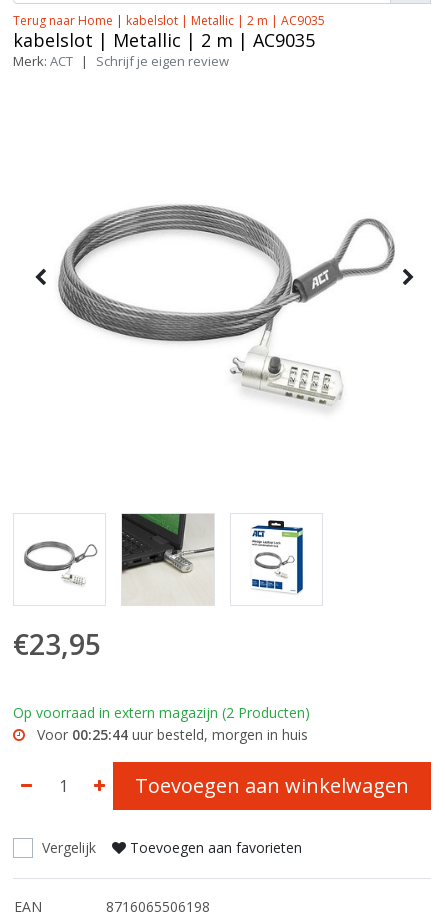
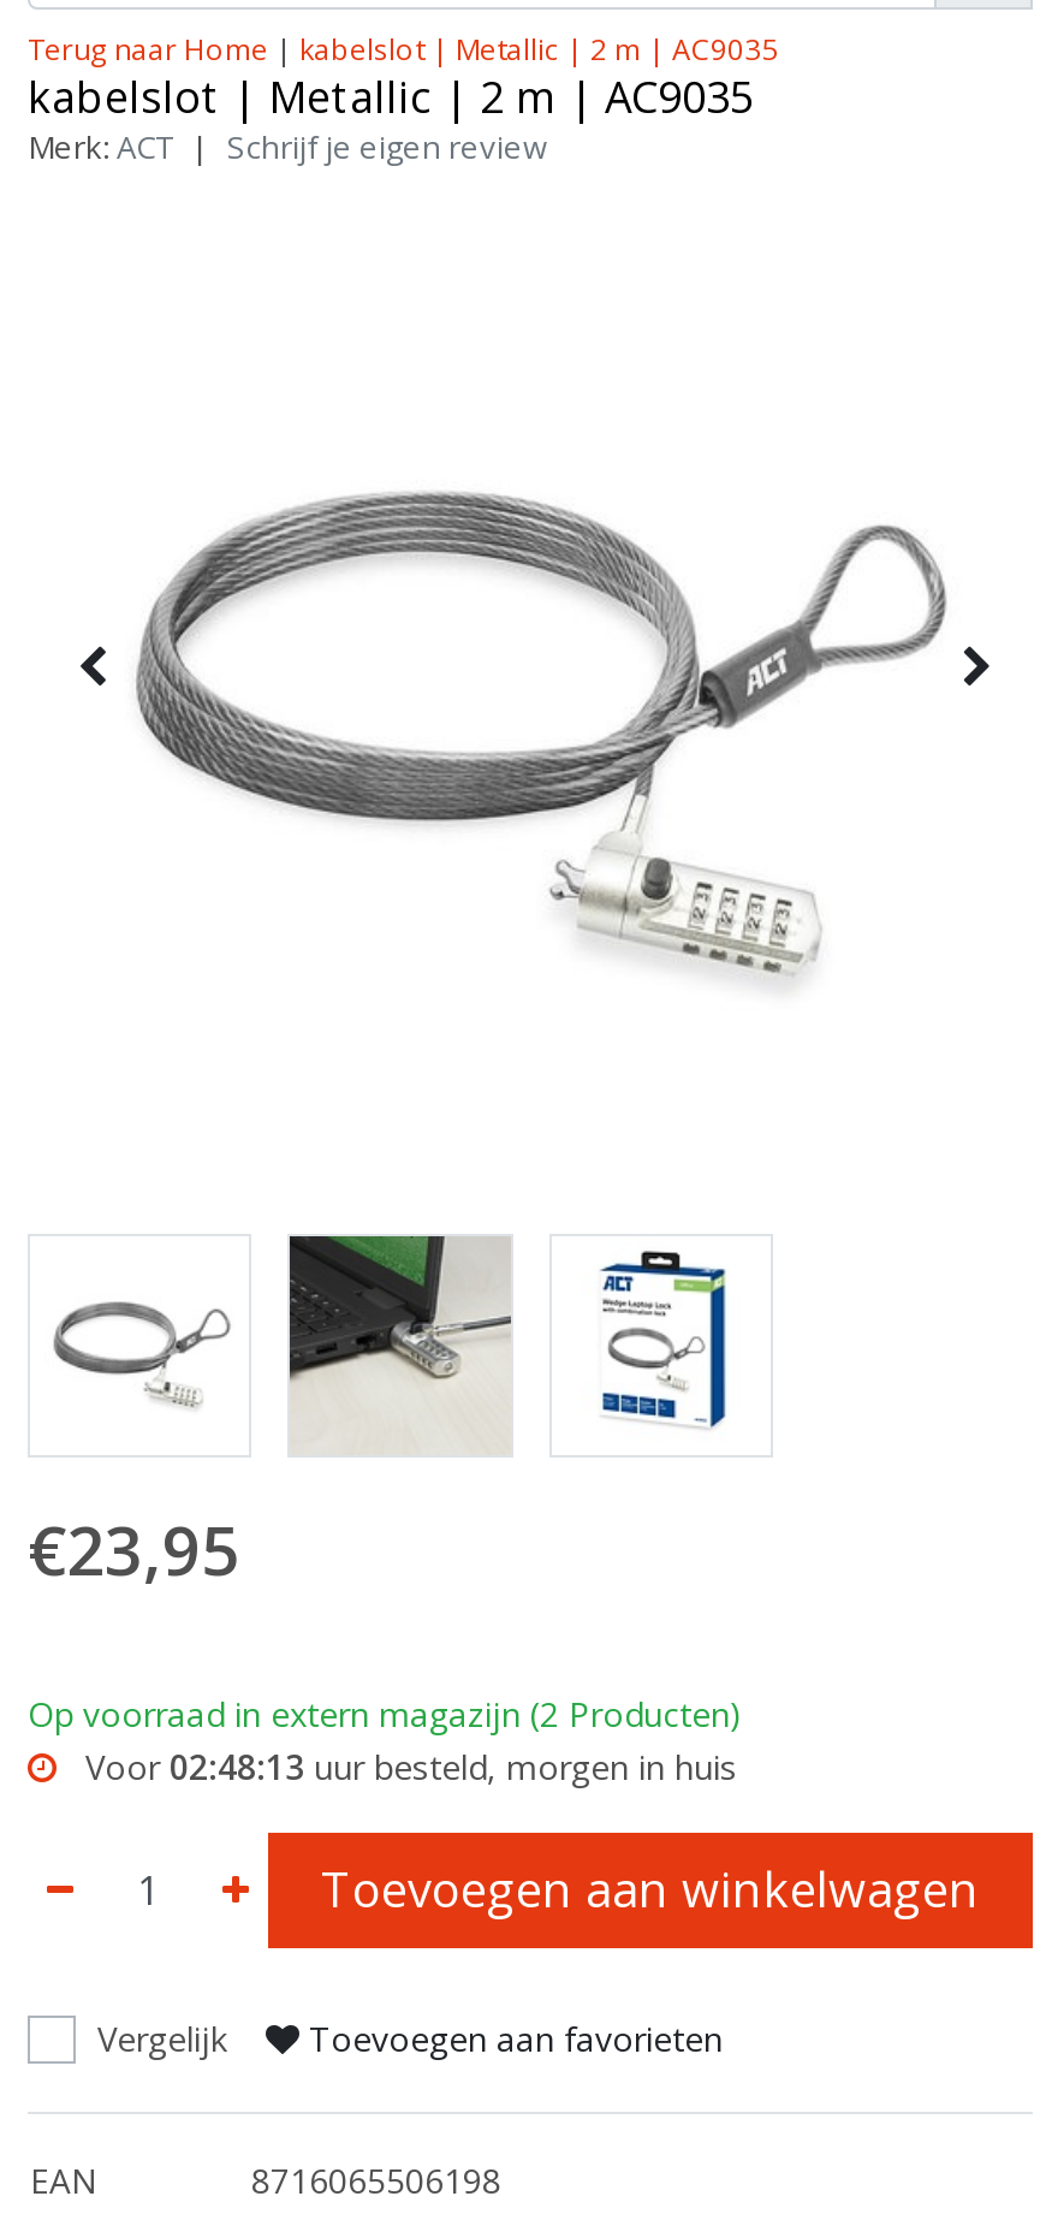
- Voor 00:25:44 uur besteld, morgen in huis
+ Voor 02:48:13 uur besteld, morgen in huis
